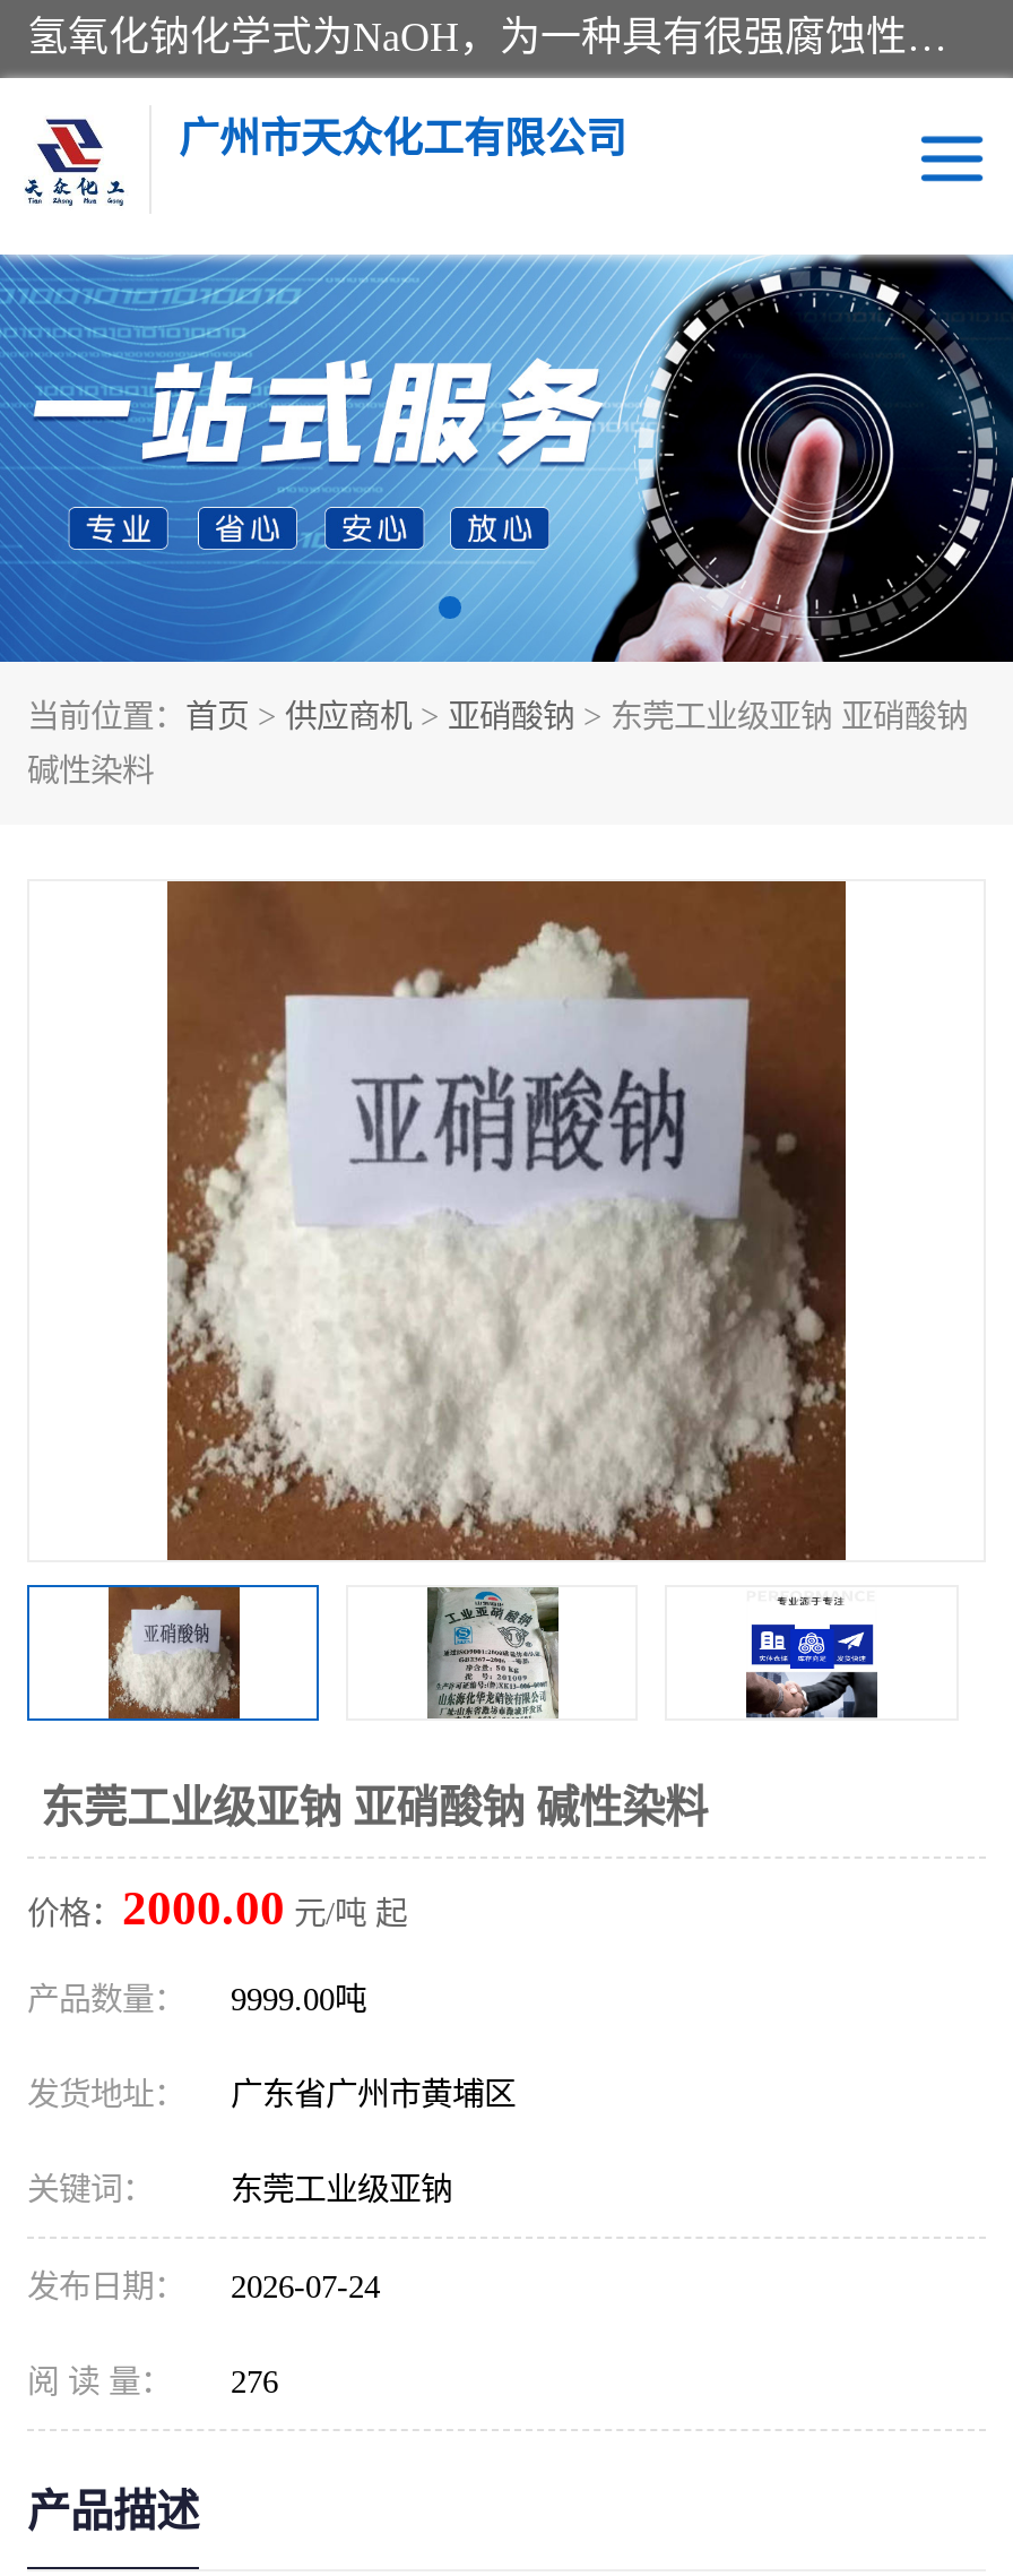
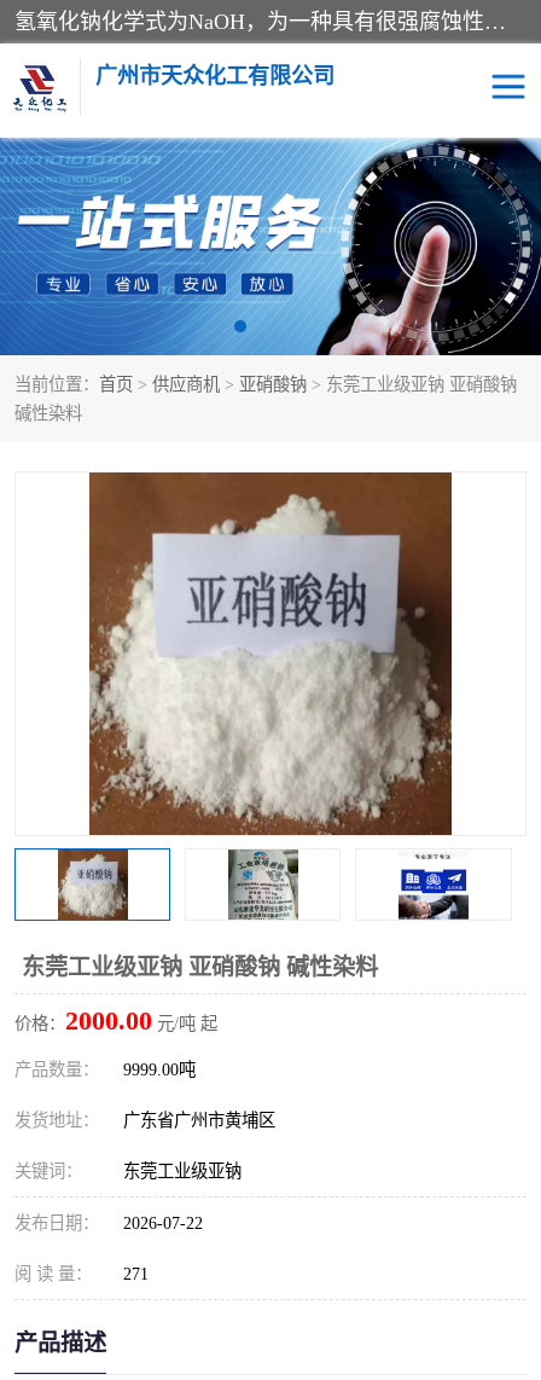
- 发布日期： 2026-07-24
+ 发布日期： 2026-07-22

- 阅 读 量： 276
+ 阅 读 量： 271
